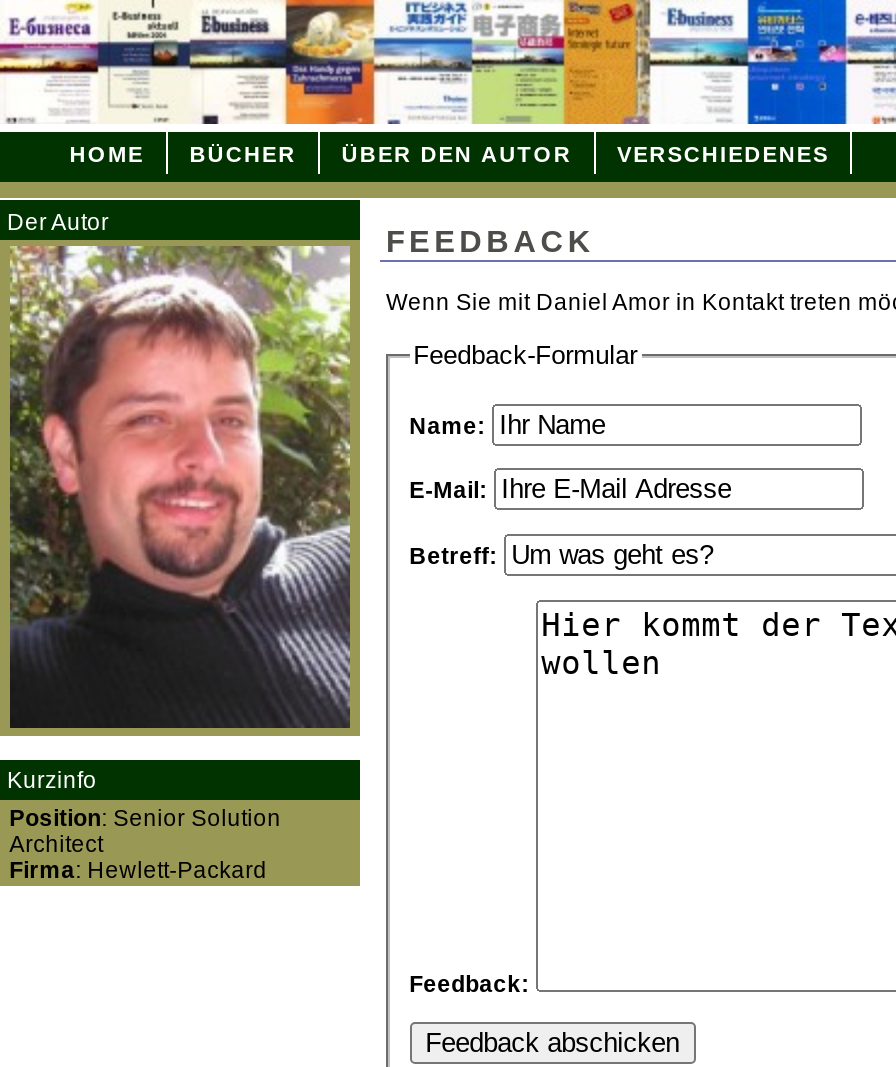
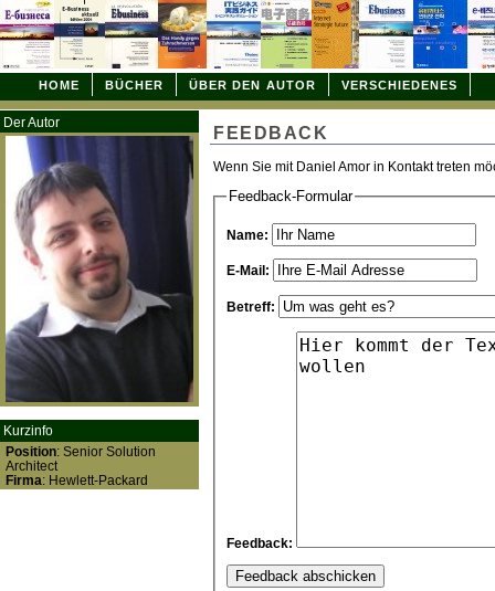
- [image]
+ [image]
